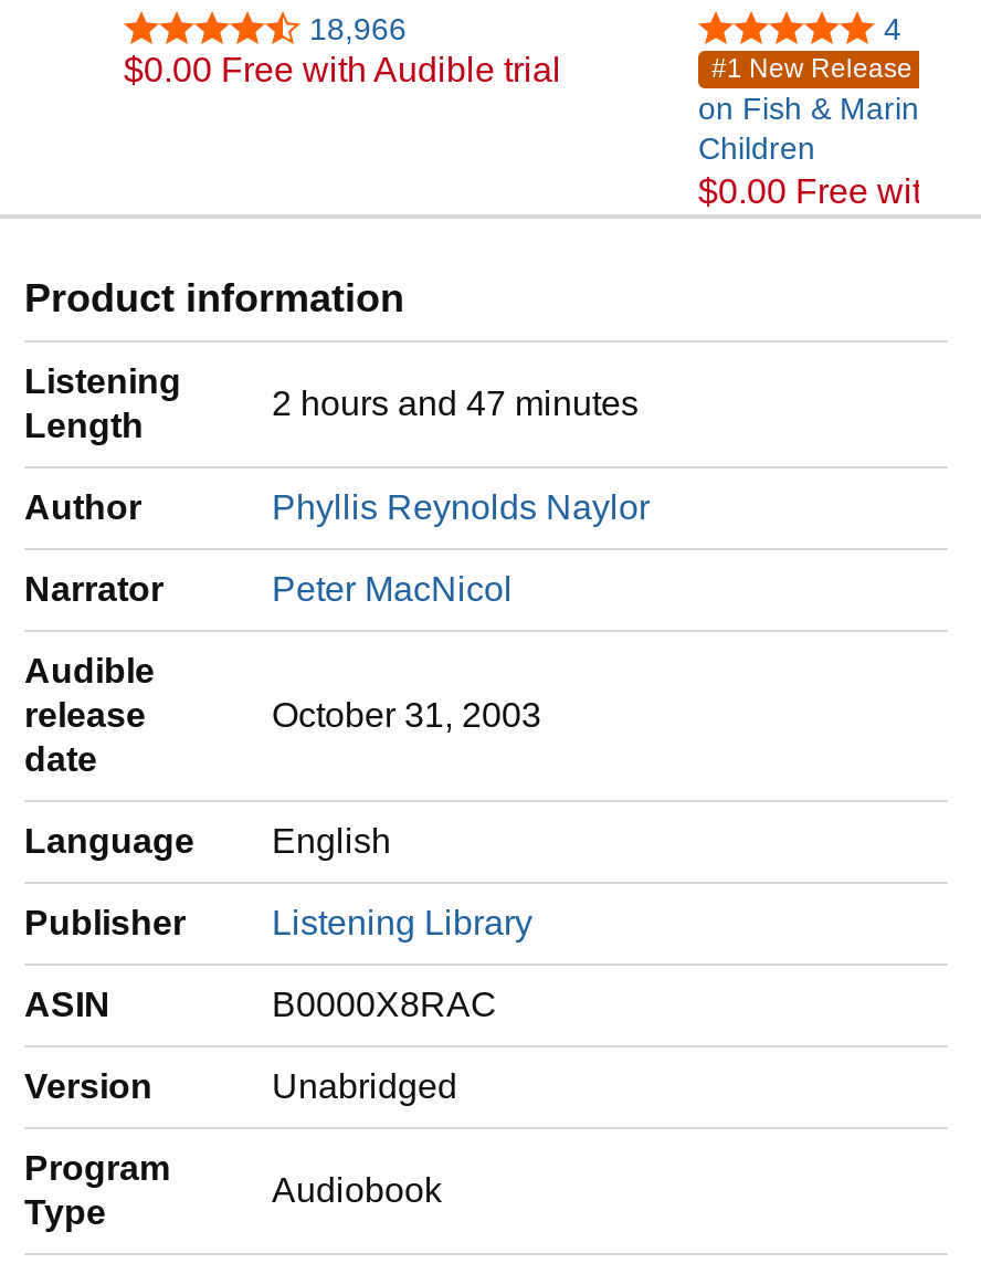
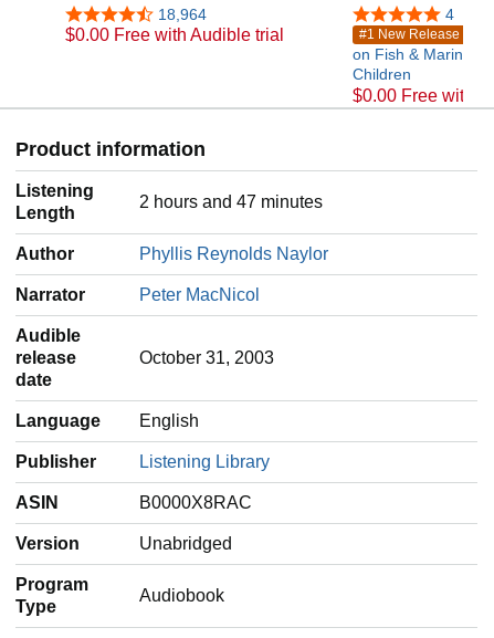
- 18,966
+ 18,964
